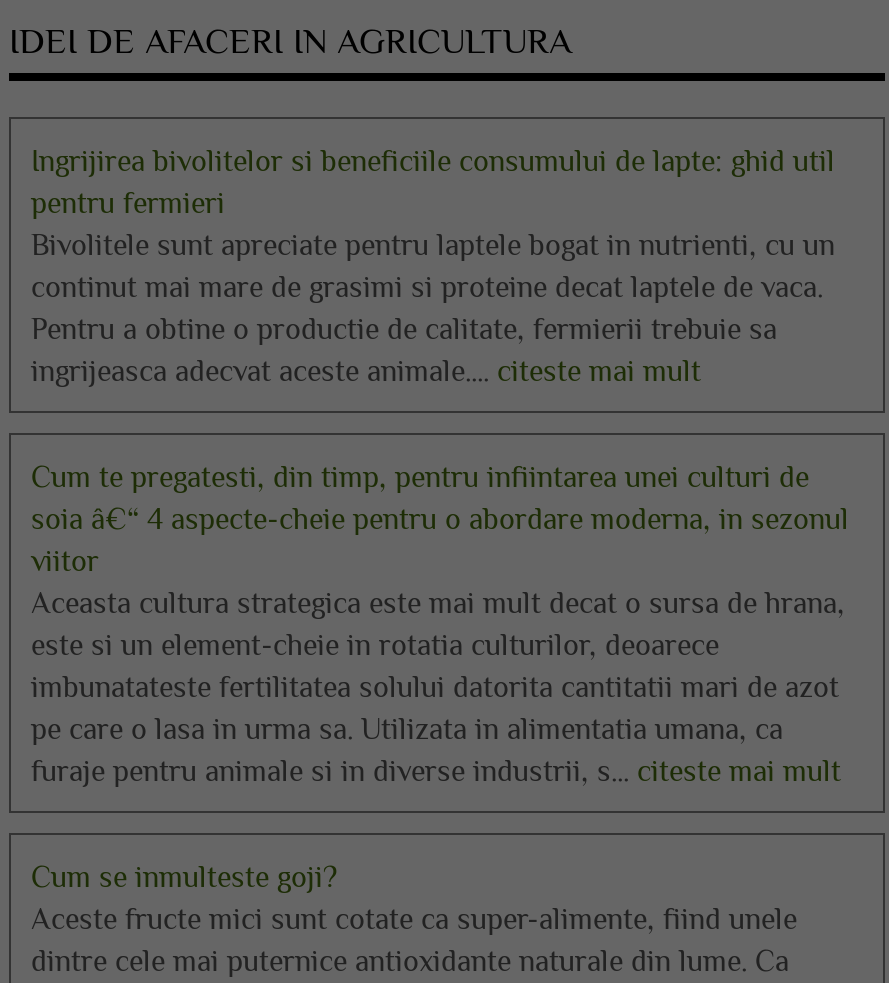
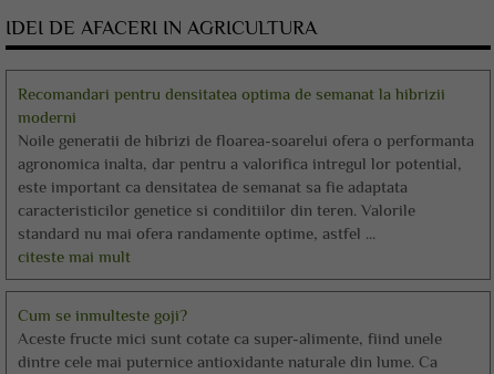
- Ingrijirea bivolitelor si beneficiile consumului de lapte: ghid util
- pentru fermieri
- Bivolitele sunt apreciate pentru laptele bogat in nutrienti, cu un
- continut mai mare de grasimi si proteine decat laptele de vaca.
- Pentru a obtine o productie de calitate, fermierii trebuie sa
- ingrijeasca adecvat aceste animale.... citeste mai mult
- Cum te pregatesti, din timp, pentru infiintarea unei culturi de
- soia â€“ 4 aspecte-cheie pentru o abordare moderna, in sezonul
- viitor
- Aceasta cultura strategica este mai mult decat o sursa de hrana,
- este si un element-cheie in rotatia culturilor, deoarece
- imbunatateste fertilitatea solului datorita cantitatii mari de azot
- pe care o lasa in urma sa. Utilizata in alimentatia umana, ca
- furaje pentru animale si in diverse industrii, s... citeste mai mult
+ Recomandari pentru densitatea optima de semanat la hibrizii
+ moderni
+ Noile generatii de hibrizi de floarea-soarelui ofera o performanta
+ agronomica inalta, dar pentru a valorifica intregul lor potential,
+ este important ca densitatea de semanat sa fie adaptata
+ caracteristicilor genetice si conditiilor din teren. Valorile
+ standard nu mai ofera randamente optime, astfel ...
+ citeste mai mult
